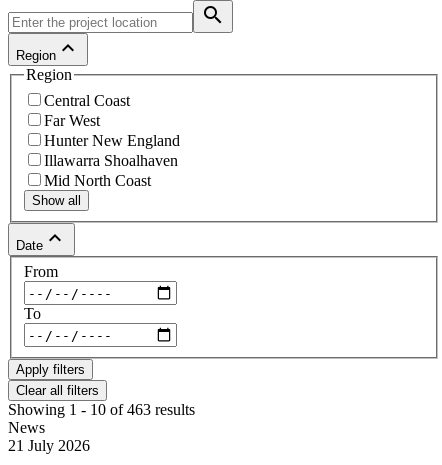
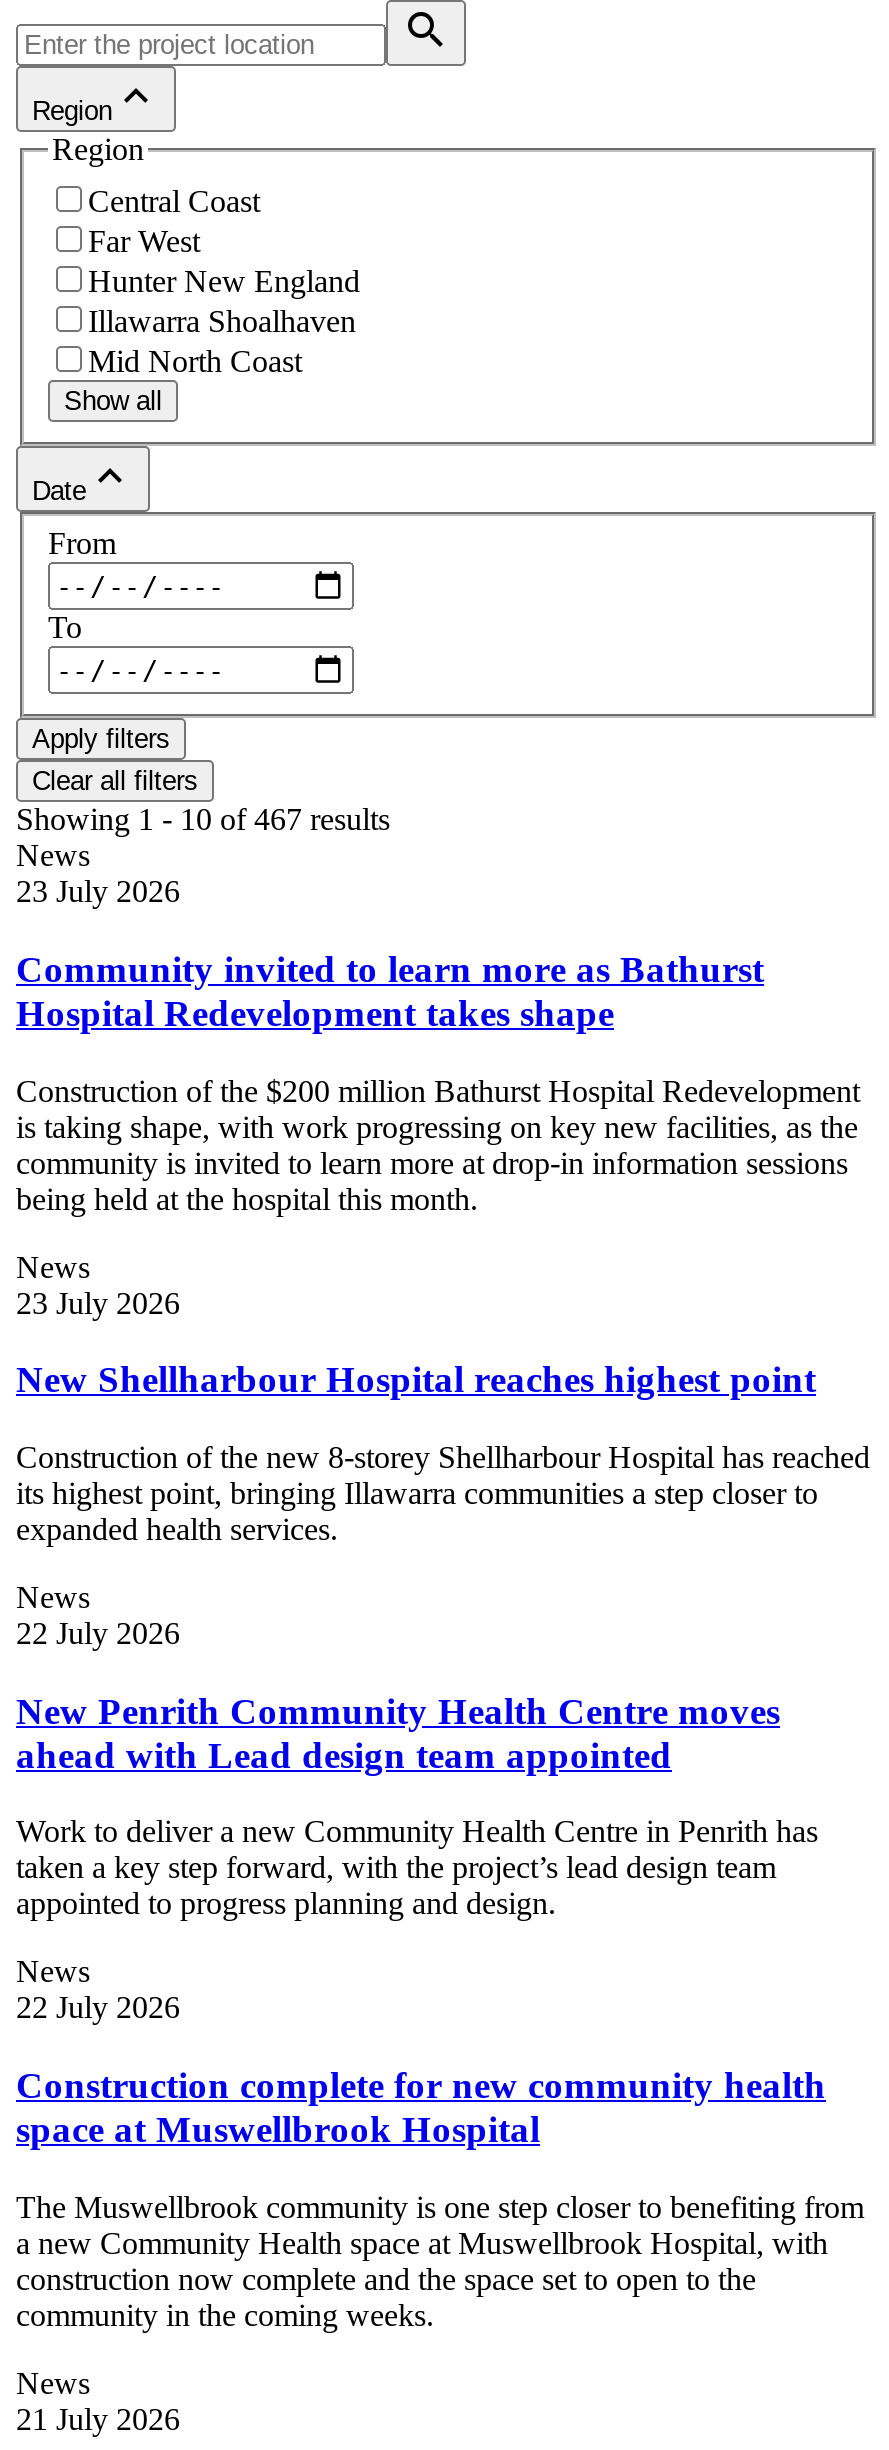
- Showing 1 - 10 of 463 results
+ Showing 1 - 10 of 467 results
+ News
+ 23 July 2026
+ Community invited to learn more as Bathurst
+ Hospital Redevelopment takes shape
+ Construction of the $200 million Bathurst Hospital Redevelopment
+ is taking shape, with work progressing on key new facilities, as the
+ community is invited to learn more at drop-in information sessions
+ being held at the hospital this month.
+ News
+ 23 July 2026
+ New Shellharbour Hospital reaches highest point
+ Construction of the new 8-storey Shellharbour Hospital has reached
+ its highest point, bringing Illawarra communities a step closer to
+ expanded health services.
+ News
+ 22 July 2026
+ New Penrith Community Health Centre moves
+ ahead with Lead design team appointed
+ Work to deliver a new Community Health Centre in Penrith has
+ taken a key step forward, with the project’s lead design team
+ appointed to progress planning and design.
+ News
+ 22 July 2026
+ Construction complete for new community health
+ space at Muswellbrook Hospital
+ The Muswellbrook community is one step closer to benefiting from
+ a new Community Health space at Muswellbrook Hospital, with
+ construction now complete and the space set to open to the
+ community in the coming weeks.
